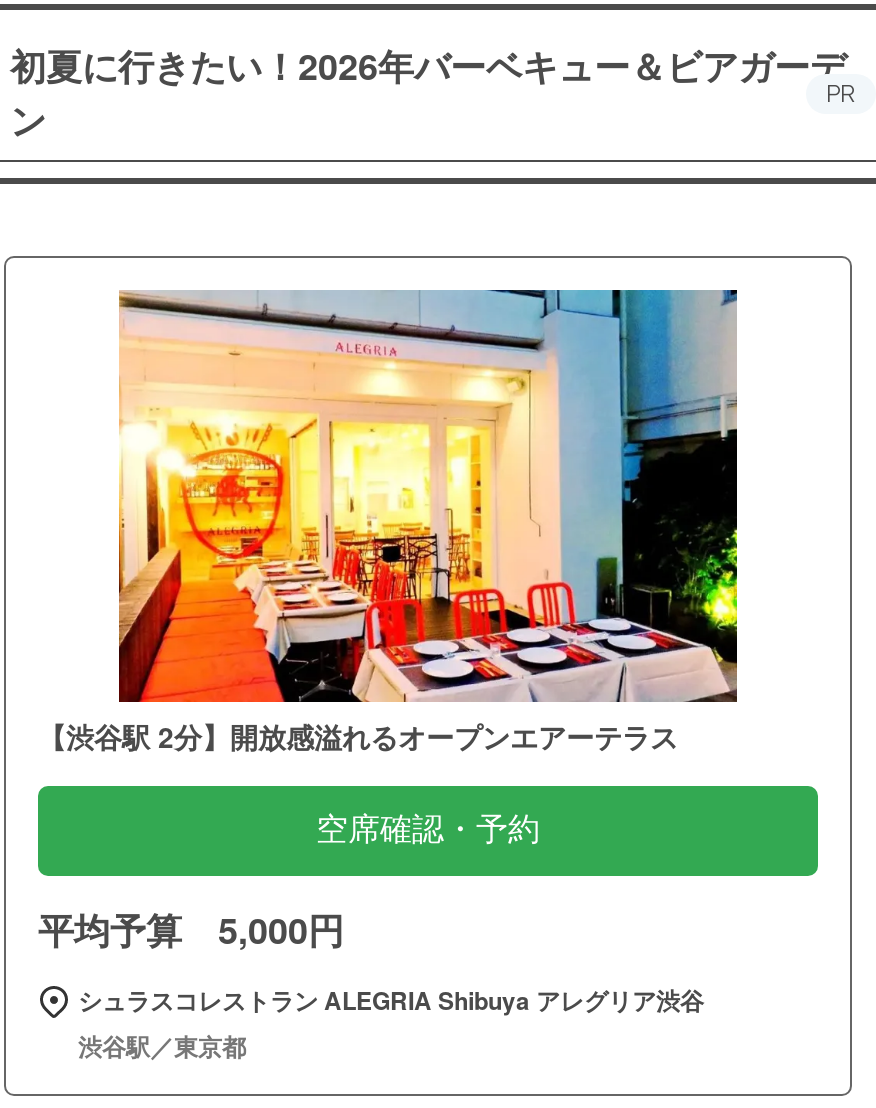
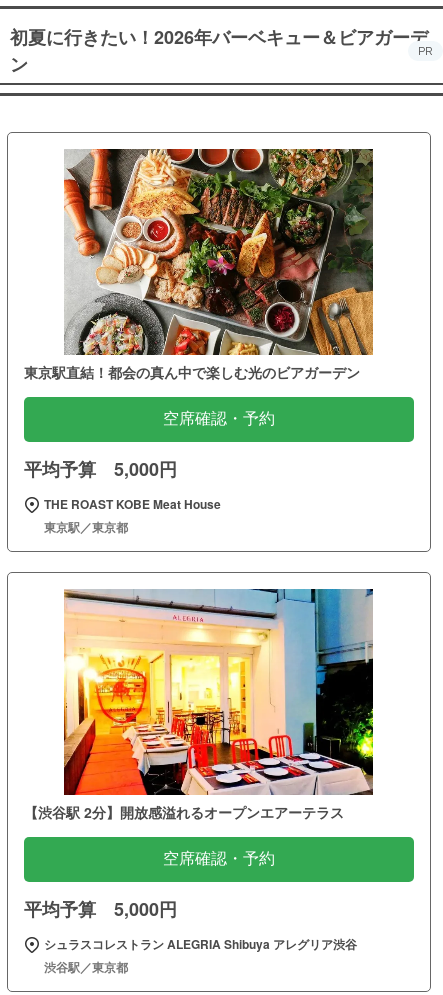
+ [image]
+ 東京駅直結！都会の真ん中で楽しむ光のビアガーデン
+ 空席確認・予約
+ 平均予算 5,000円
+ THE ROAST KOBE Meat House
+ 東京駅／東京都
